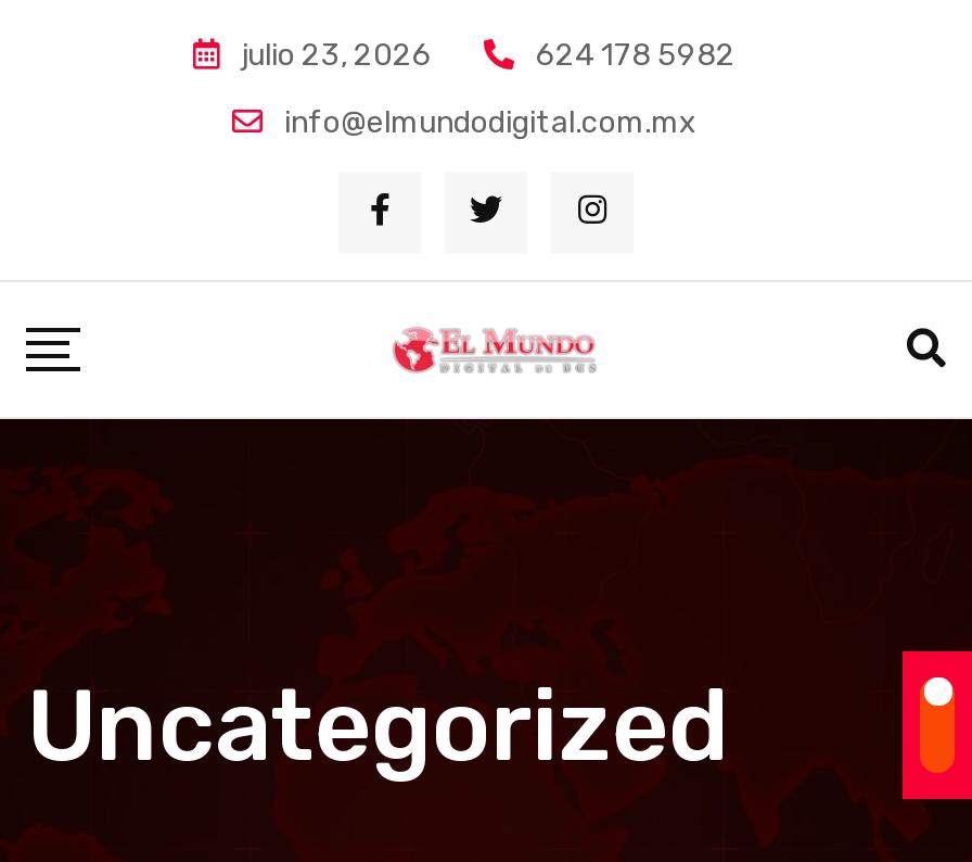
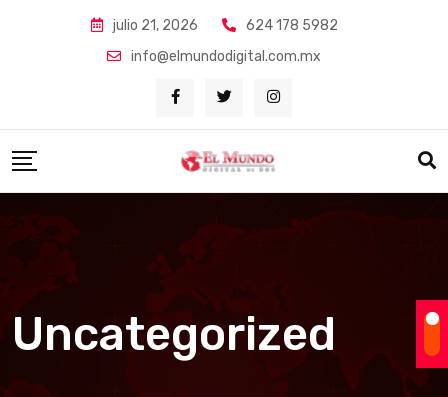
- julio 23, 2026
+ julio 21, 2026
